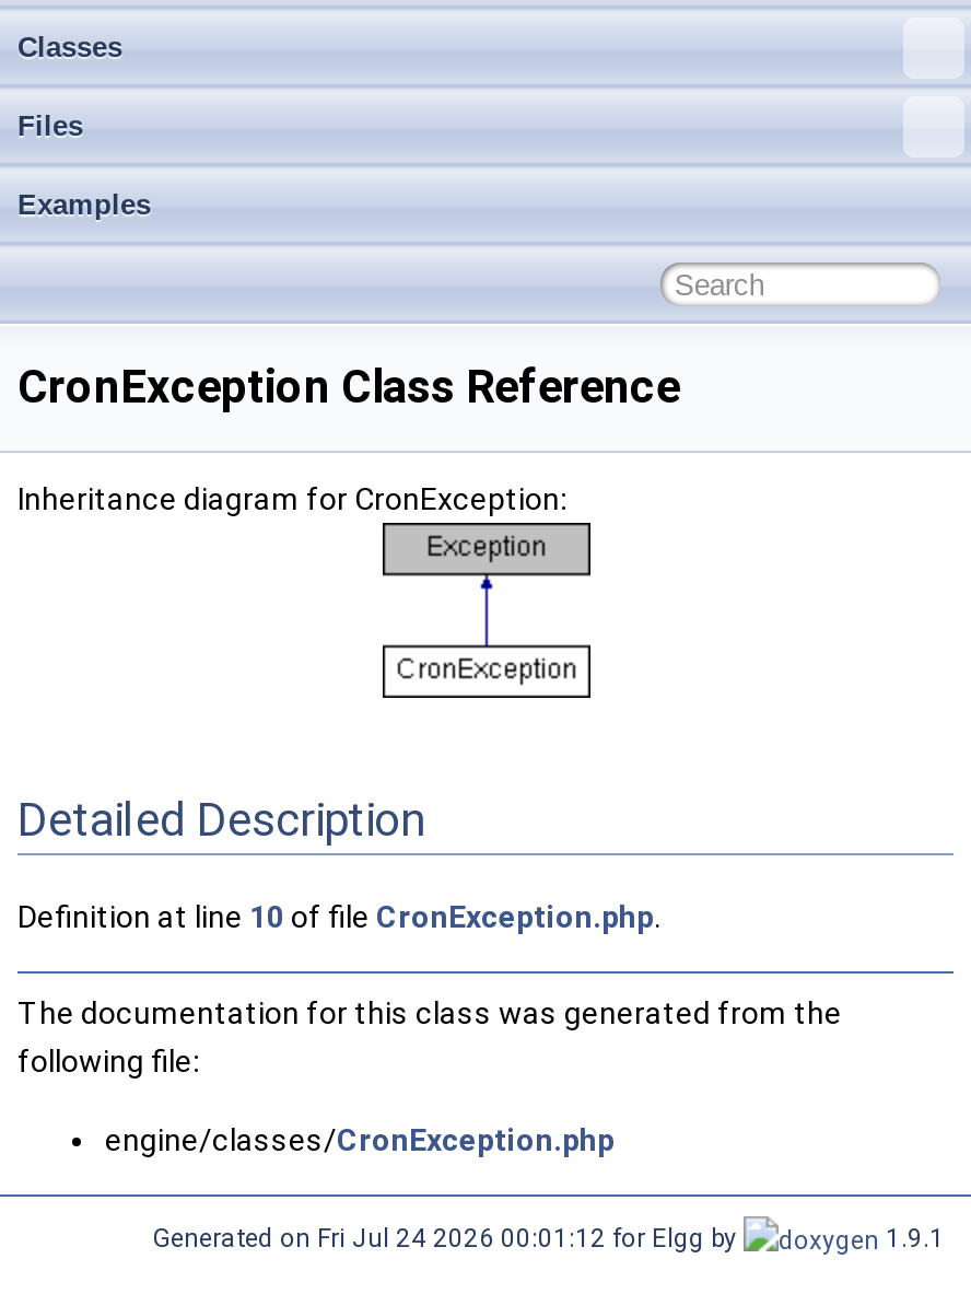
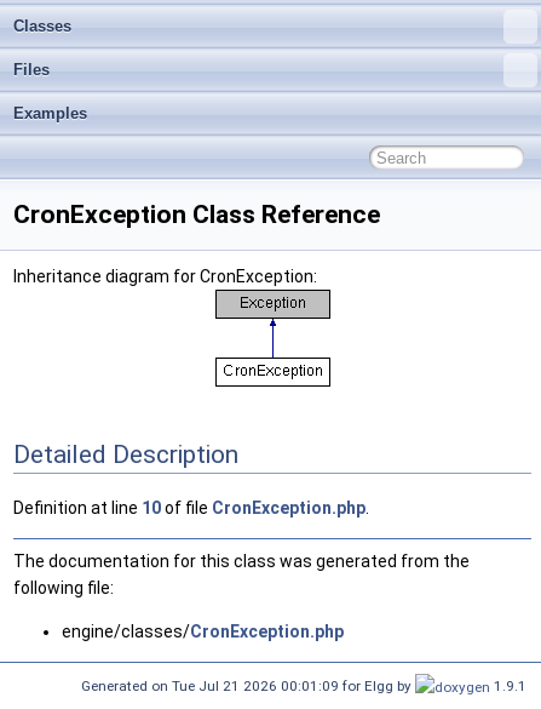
- Generated on Fri Jul 24 2026 00:01:12 for Elgg by
+ Generated on Tue Jul 21 2026 00:01:09 for Elgg by
